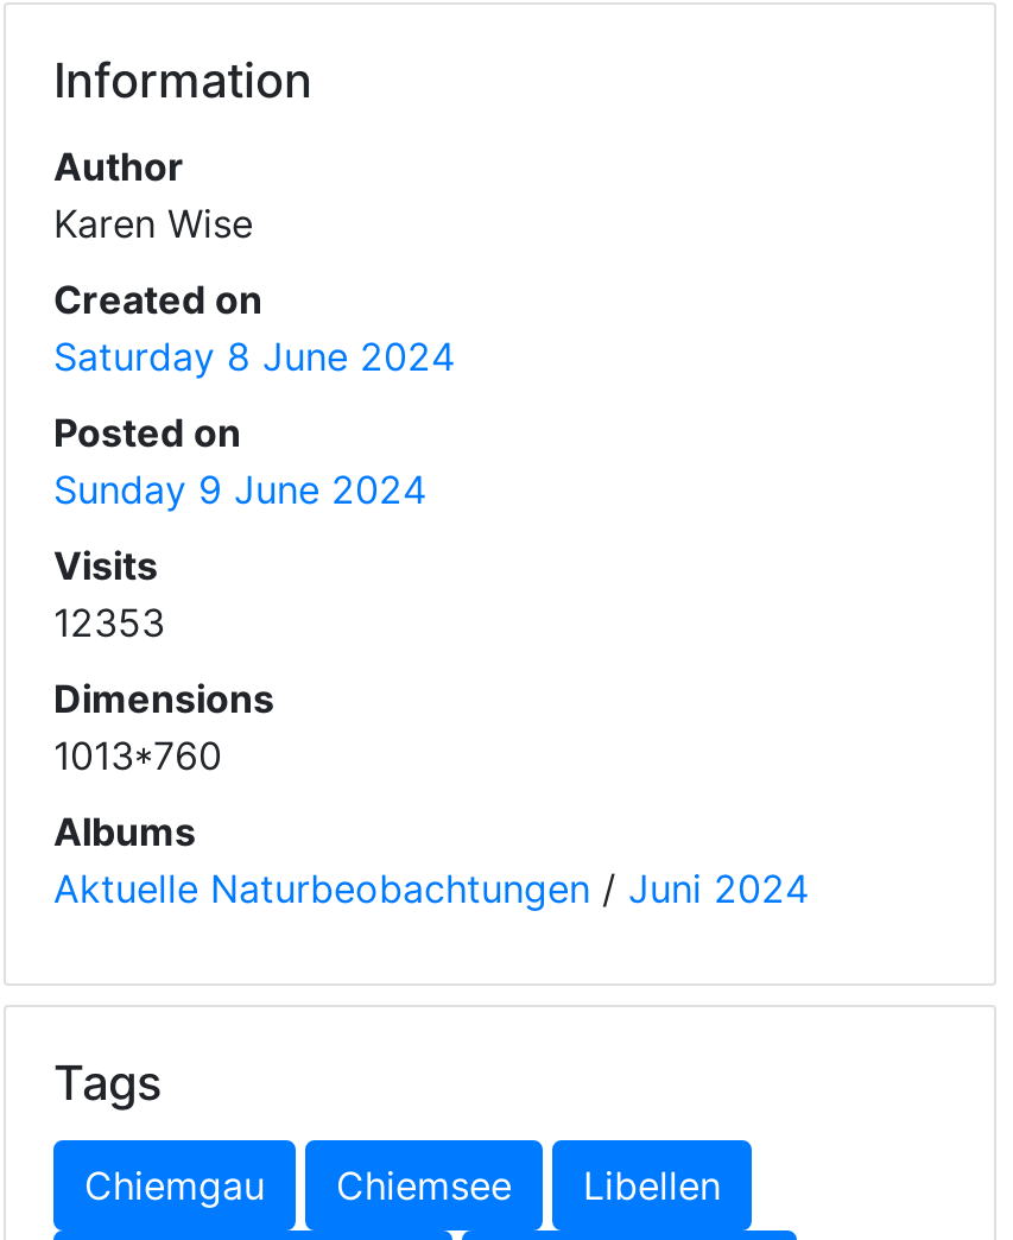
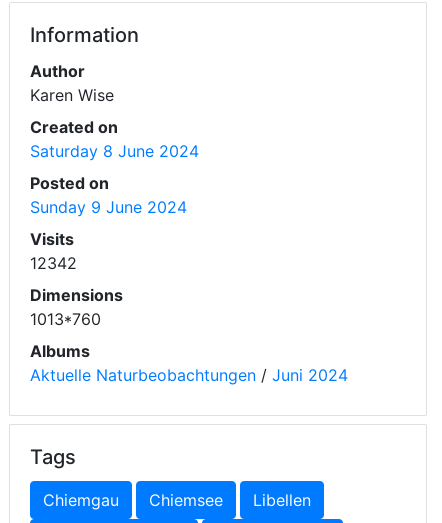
- 12353
+ 12342
